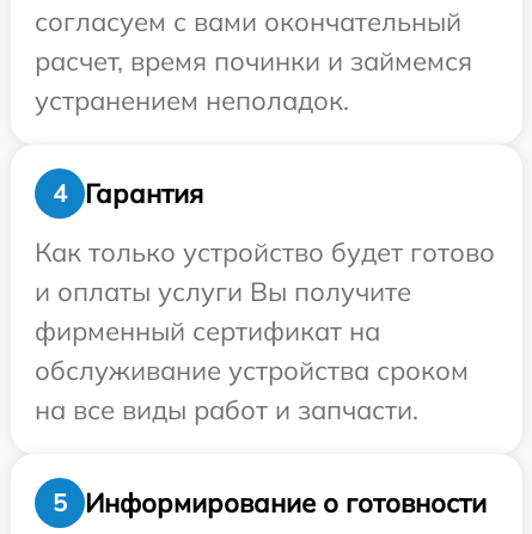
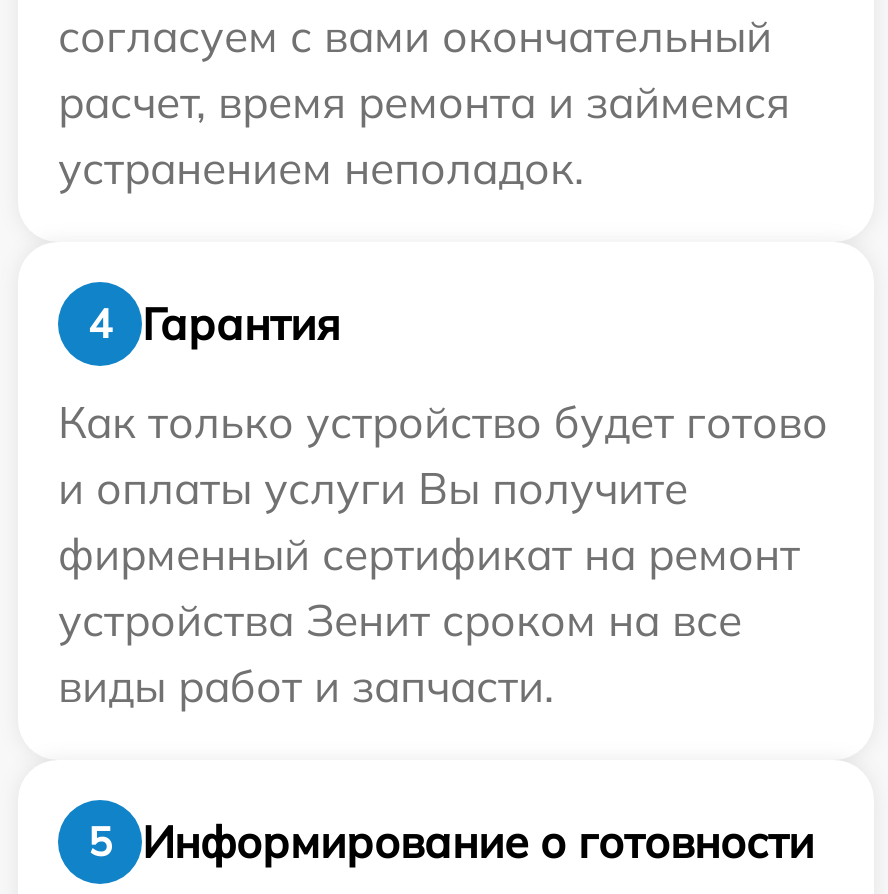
- расчет, время починки и займемся
+ расчет, время ремонта и займемся

- фирменный сертификат на
- обслуживание устройства сроком
- на все виды работ и запчасти.
+ фирменный сертификат на ремонт
+ устройства Зенит сроком на все
+ виды работ и запчасти.
